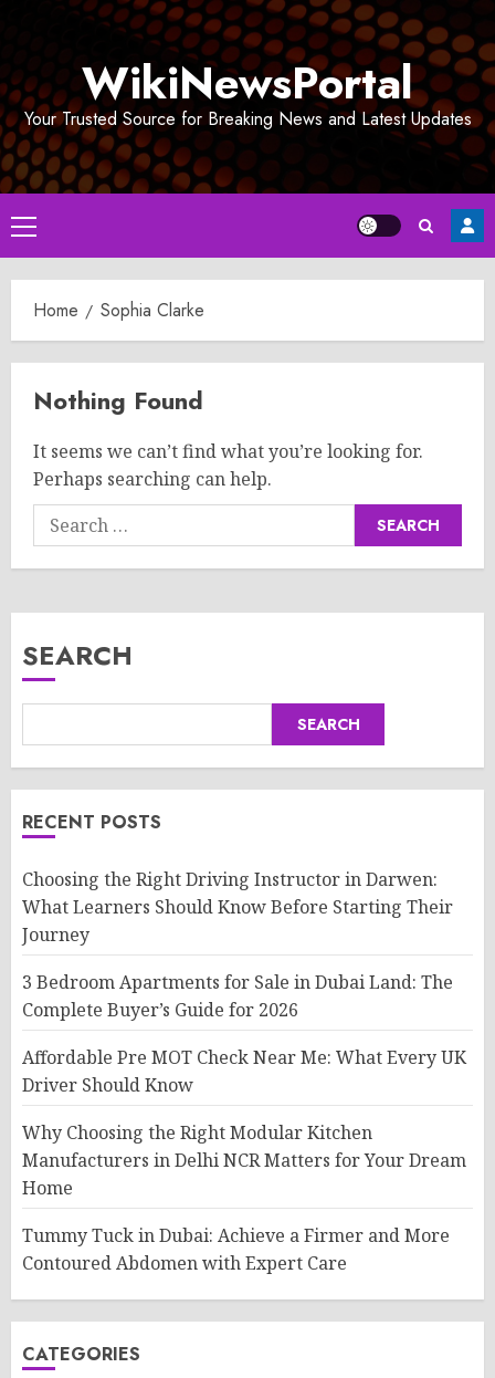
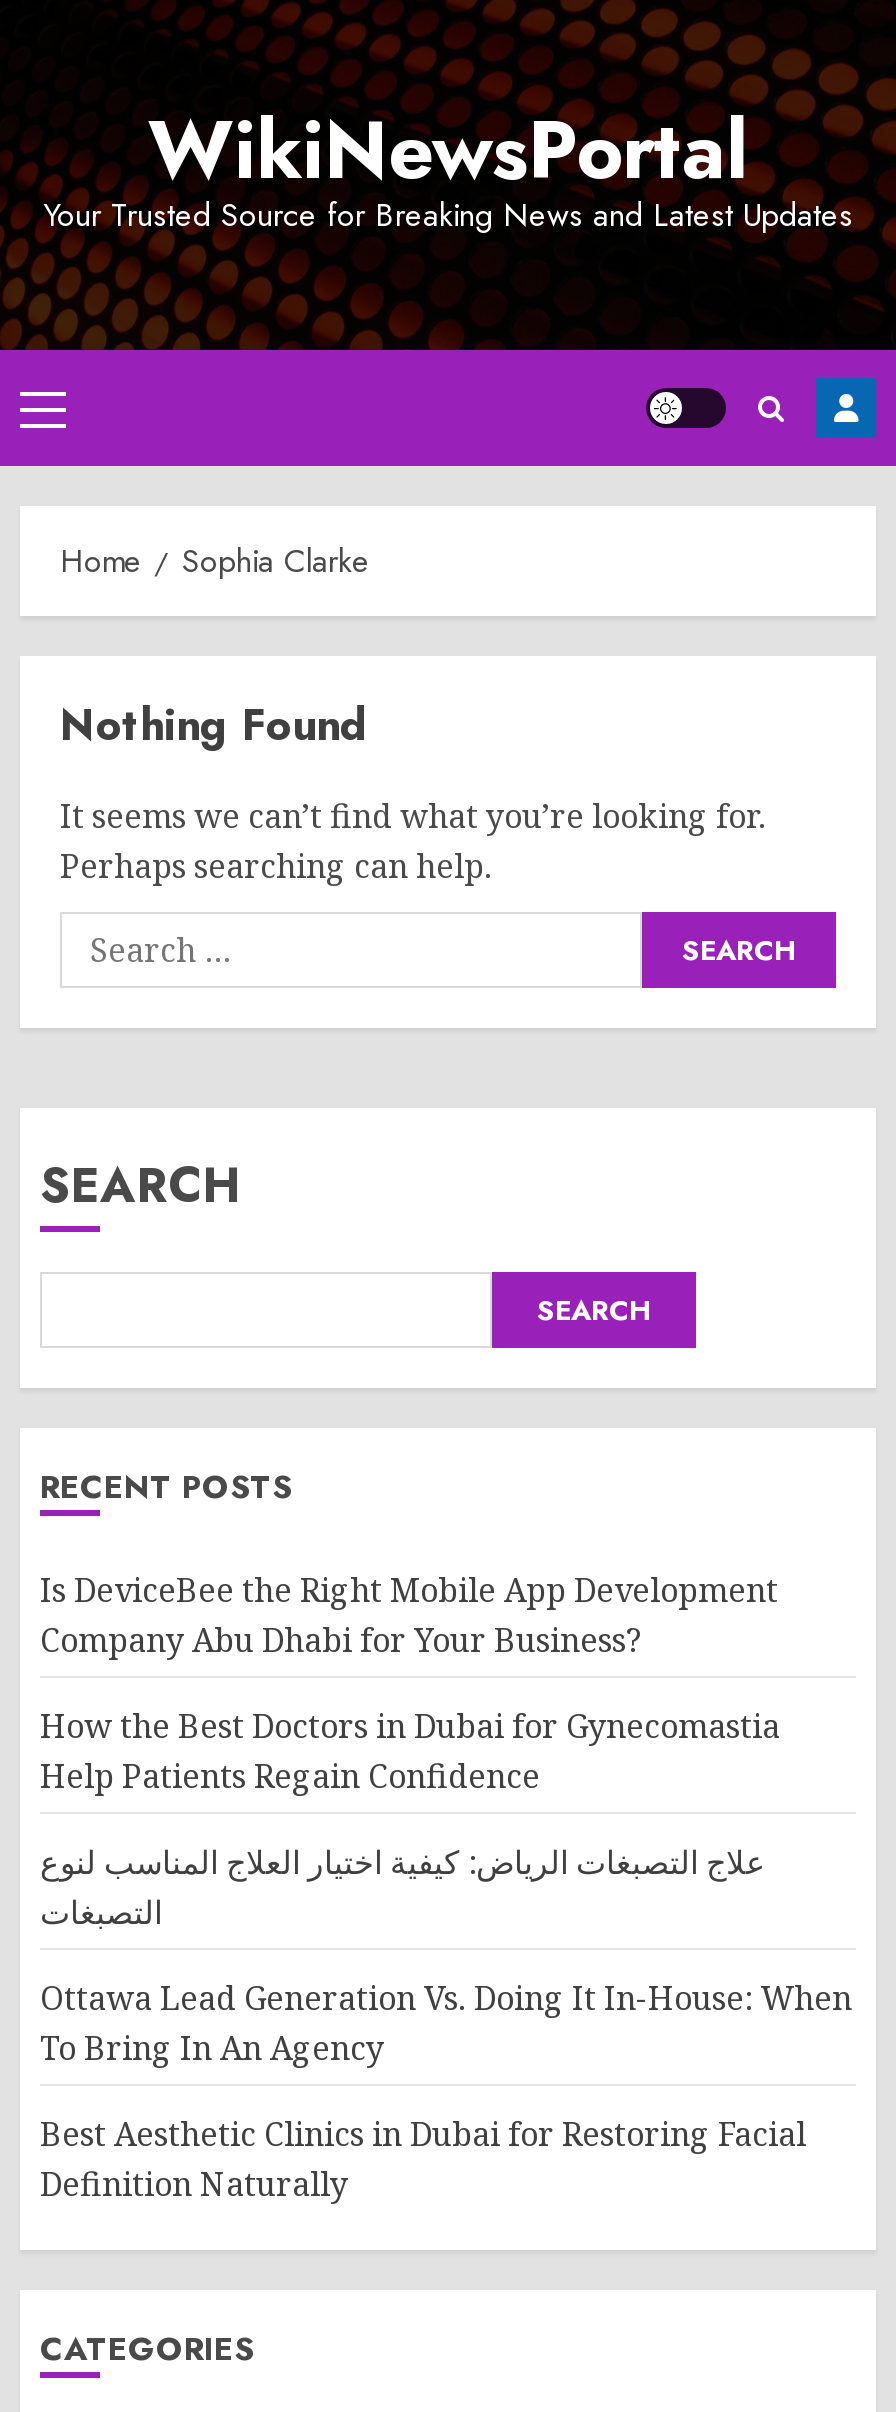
- Choosing the Right Driving Instructor in Darwen:
- What Learners Should Know Before Starting Their
- Journey
+ Is DeviceBee the Right Mobile App Development
+ Company Abu Dhabi for Your Business?

- 3 Bedroom Apartments for Sale in Dubai Land: The
- Complete Buyer’s Guide for 2026
+ How the Best Doctors in Dubai for Gynecomastia
+ Help Patients Regain Confidence

- Affordable Pre MOT Check Near Me: What Every UK
- Driver Should Know
+ علاج التصبغات الرياض: كيفية اختيار العلاج المناسب لنوع
+ التصبغات

- Why Choosing the Right Modular Kitchen
- Manufacturers in Delhi NCR Matters for Your Dream
- Home
+ Ottawa Lead Generation Vs. Doing It In-House: When
+ To Bring In An Agency

- Tummy Tuck in Dubai: Achieve a Firmer and More
- Contoured Abdomen with Expert Care
+ Best Aesthetic Clinics in Dubai for Restoring Facial
+ Definition Naturally
